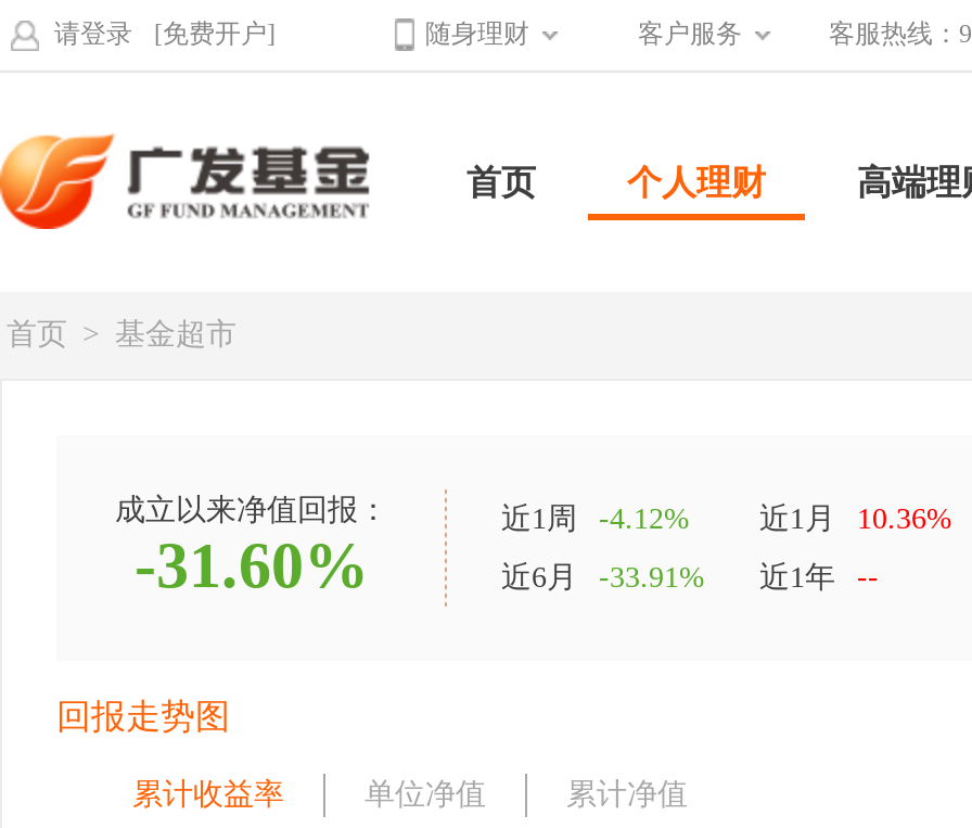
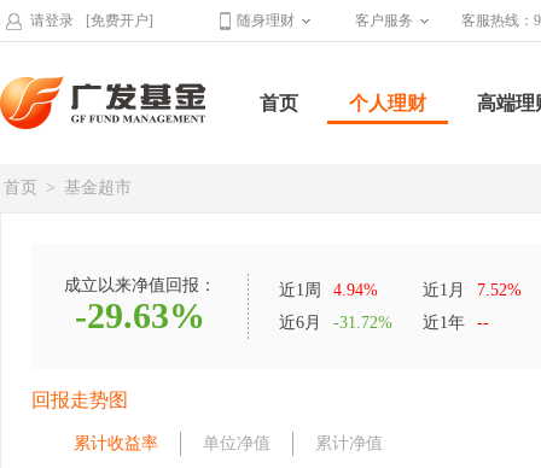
- 近1周 -4.12%
+ 近1周 4.94%

- 近1月 10.36%
+ 近1月 7.52%

- -31.60%
+ -29.63%

- -33.91%
+ -31.72%
